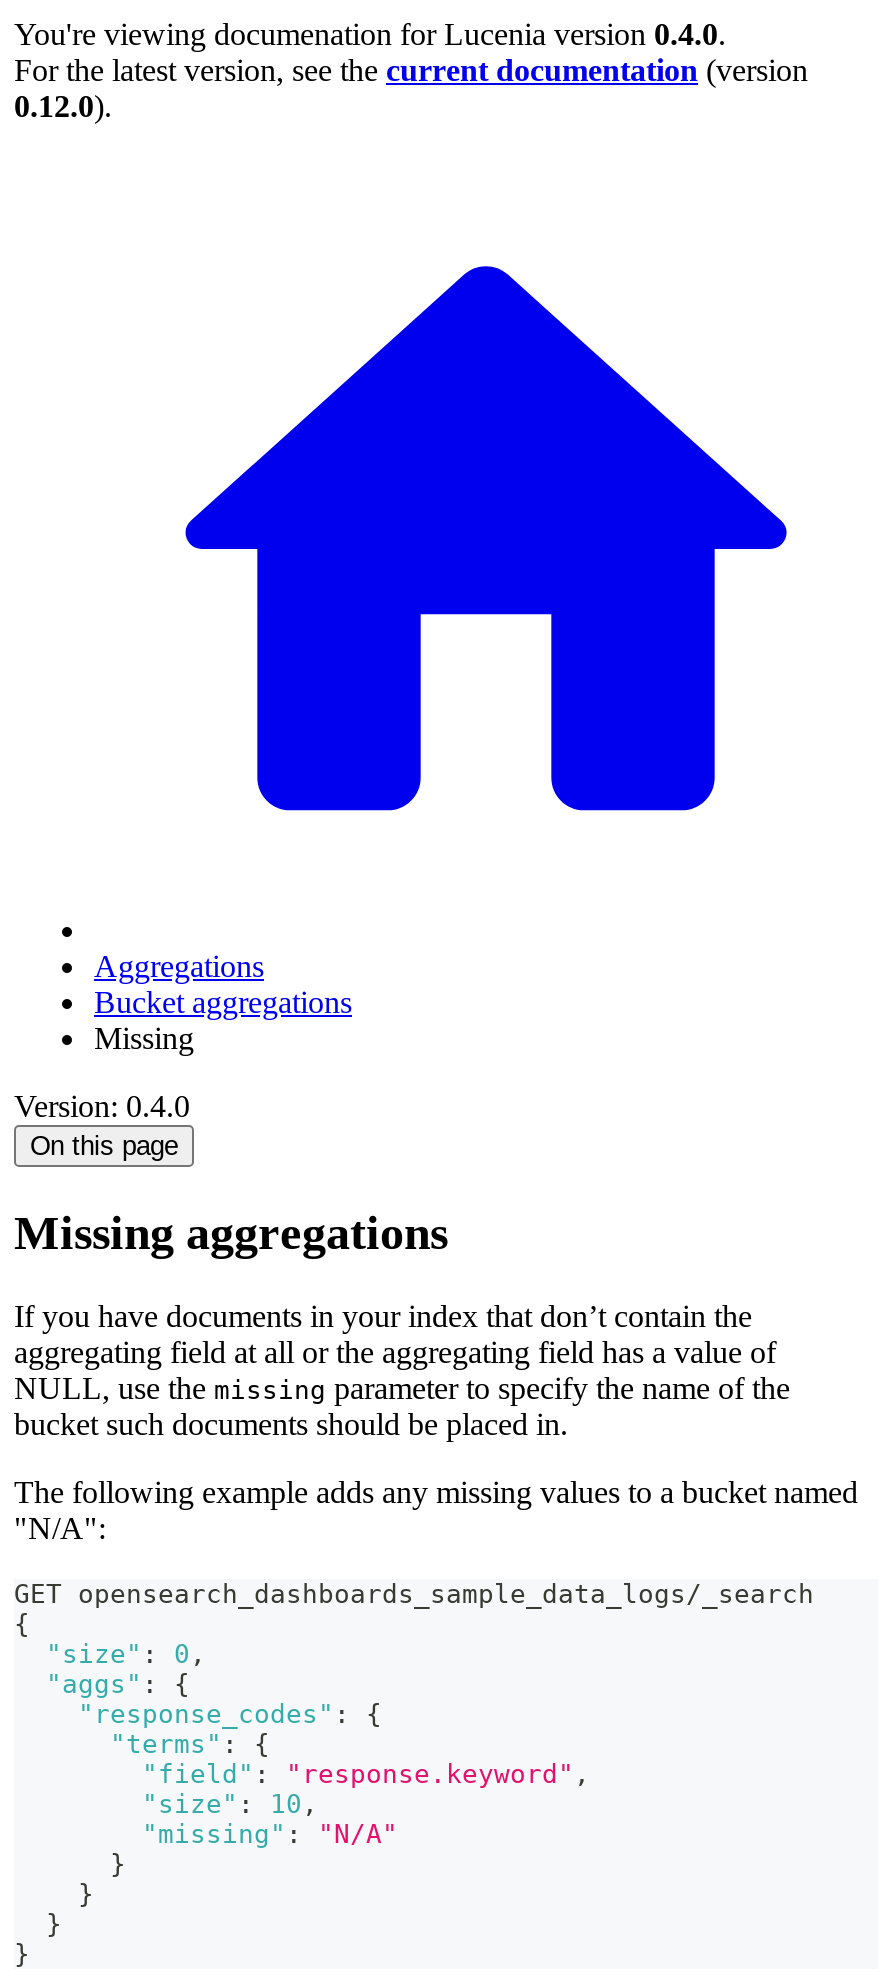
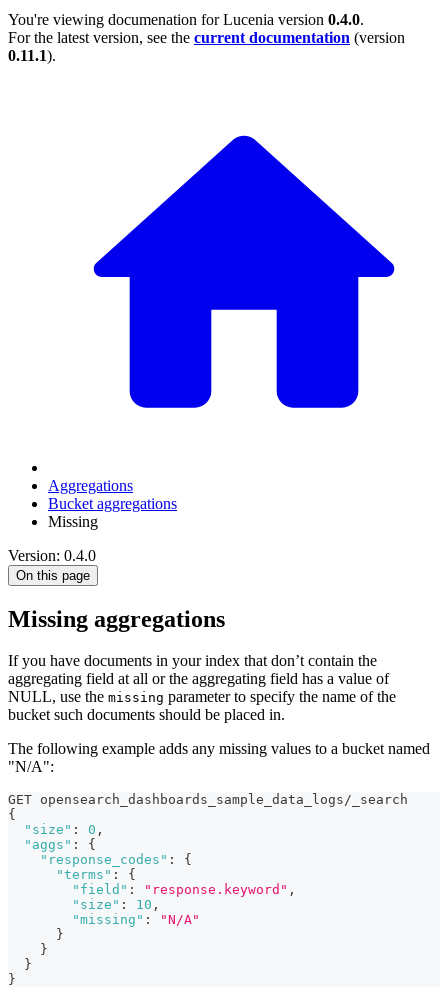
- 0.12.0).
+ 0.11.1).
